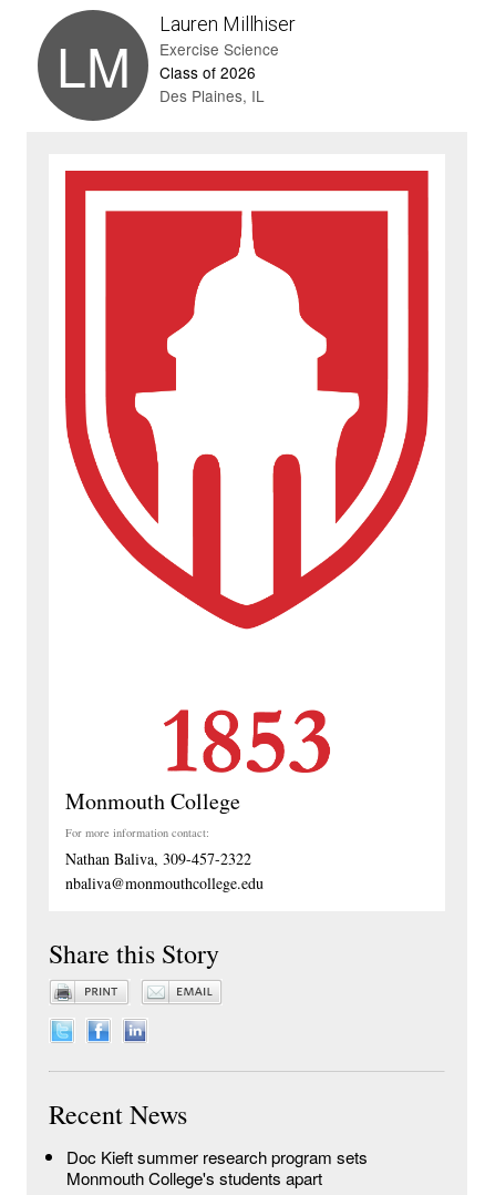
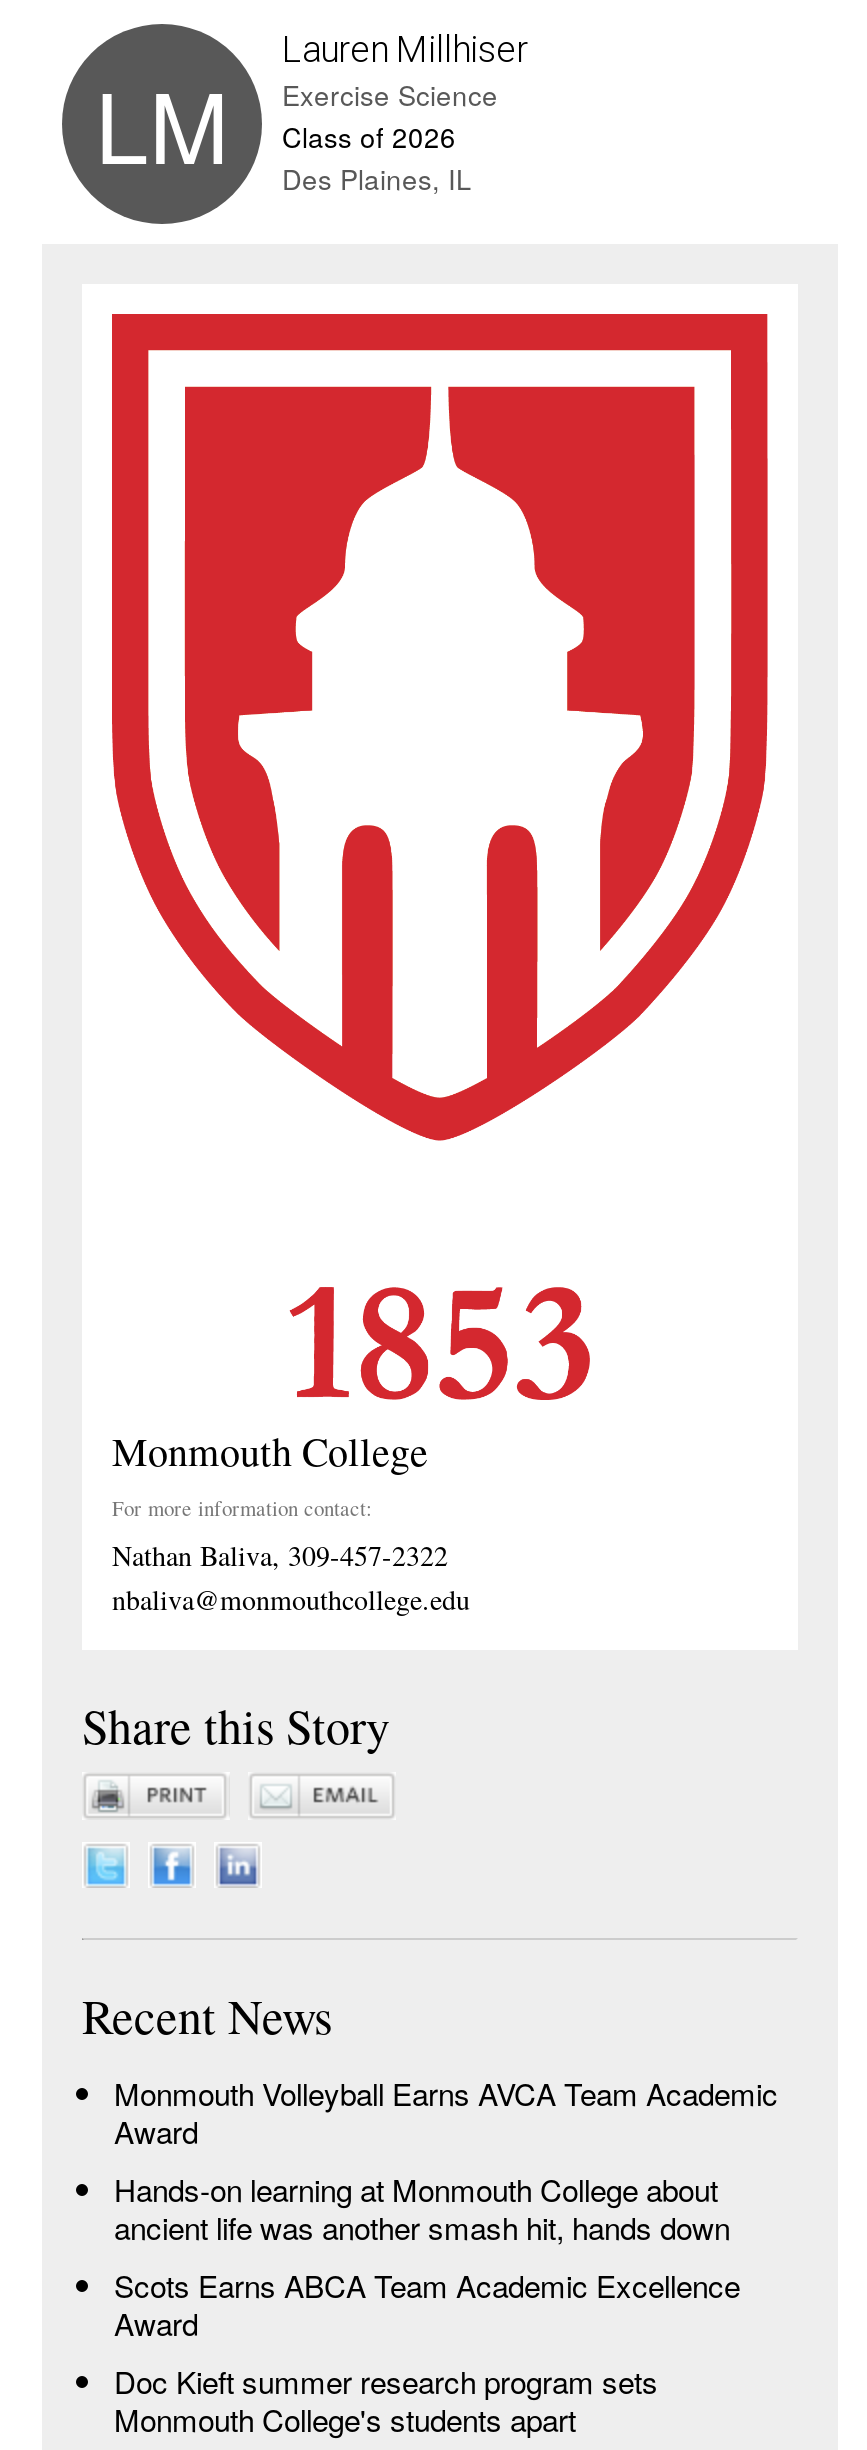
+ Monmouth Volleyball Earns AVCA Team Academic
+ Award
+ Hands-on learning at Monmouth College about
+ ancient life was another smash hit, hands down
+ Scots Earns ABCA Team Academic Excellence
+ Award
